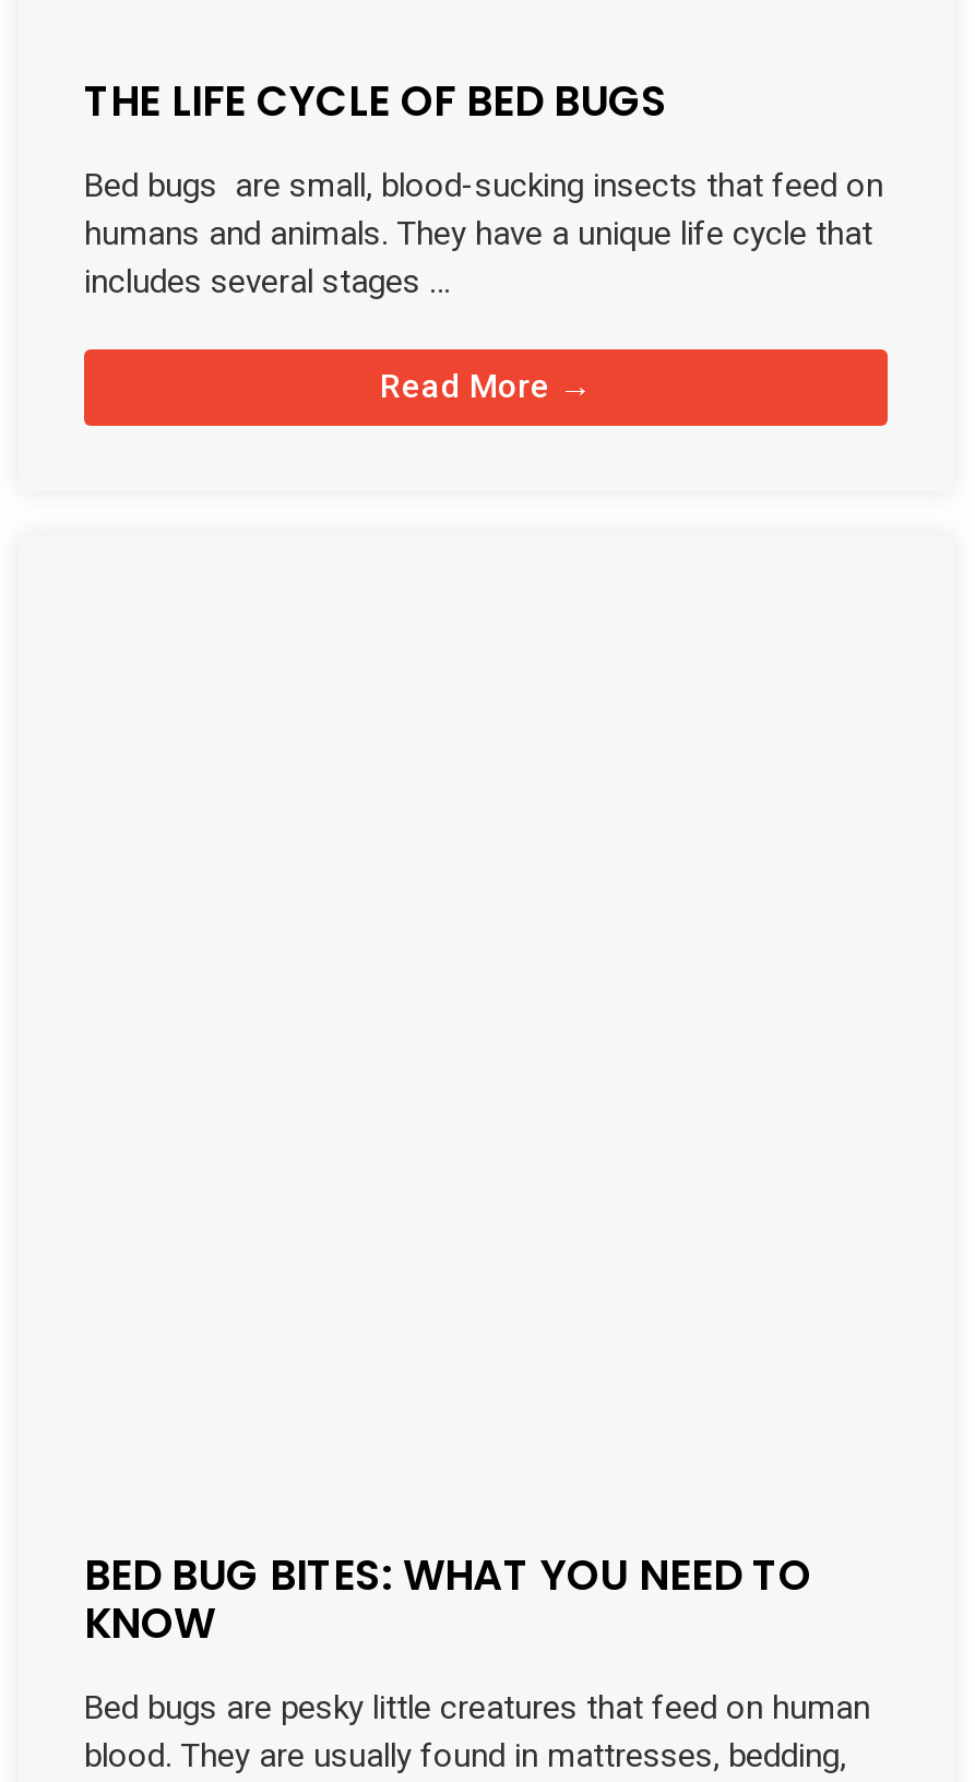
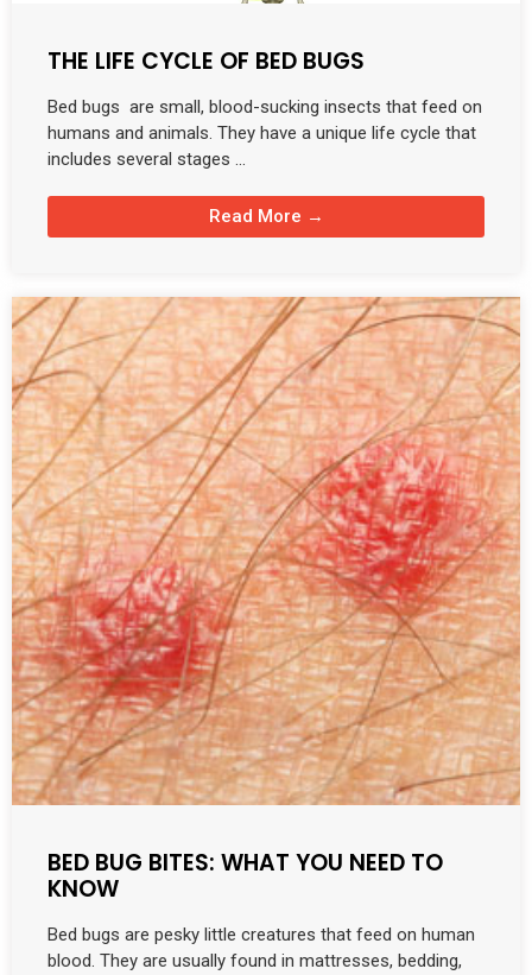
+ [image]
